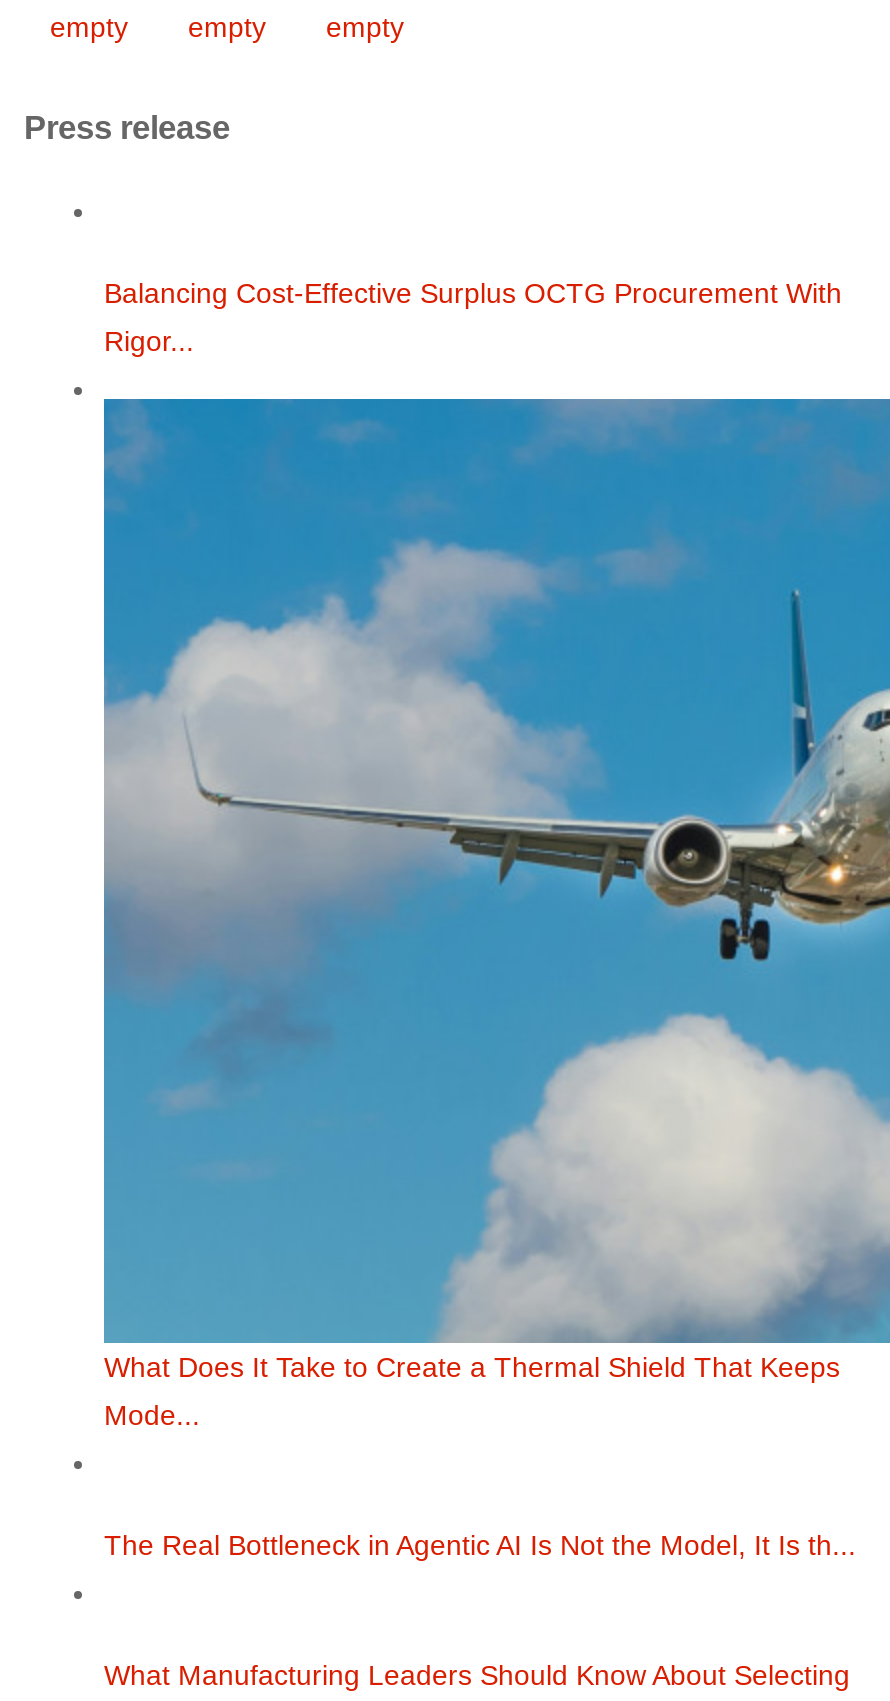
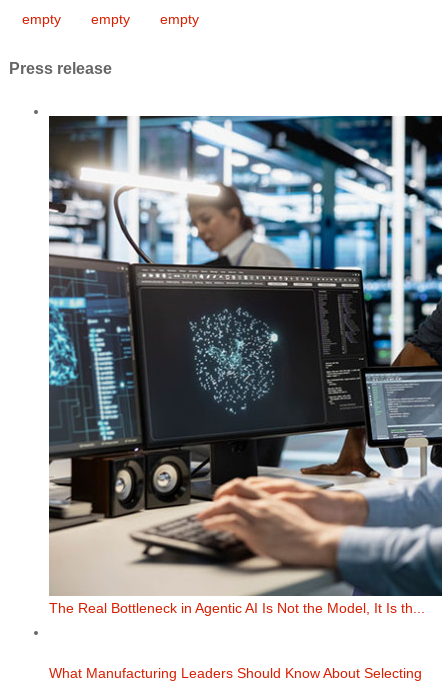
- Balancing Cost-Effective Surplus OCTG Procurement With
- Rigor...

- [image]
+ [image]

- What Does It Take to Create a Thermal Shield That Keeps
- Mode...
